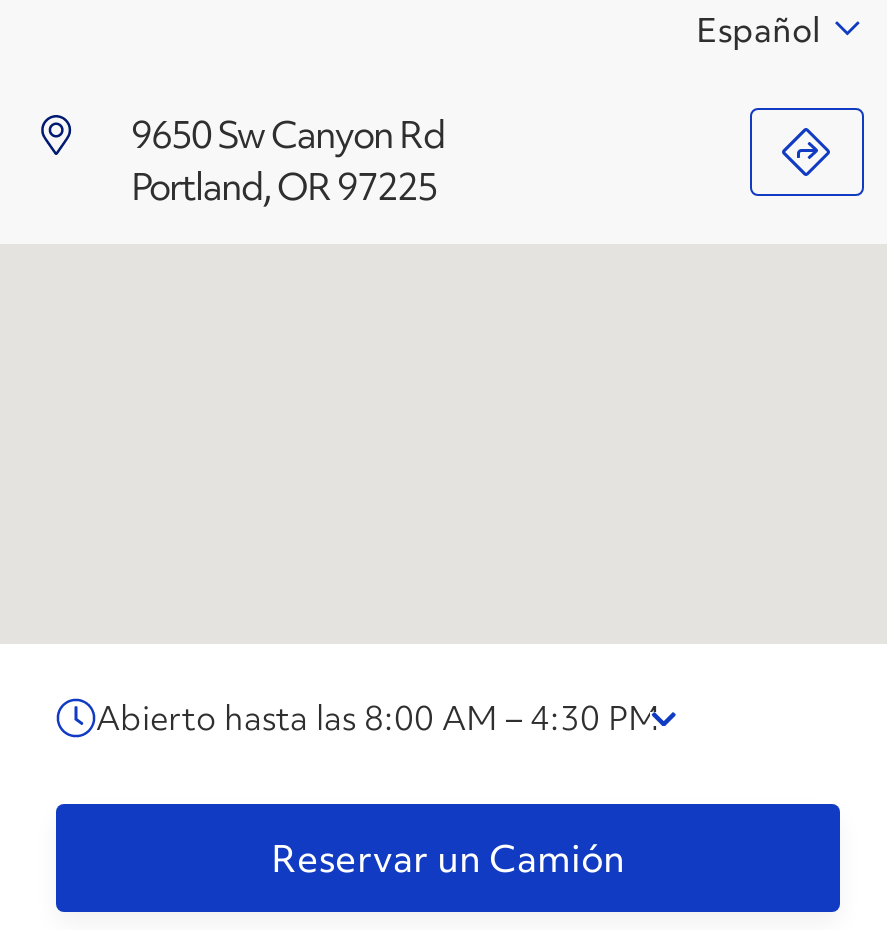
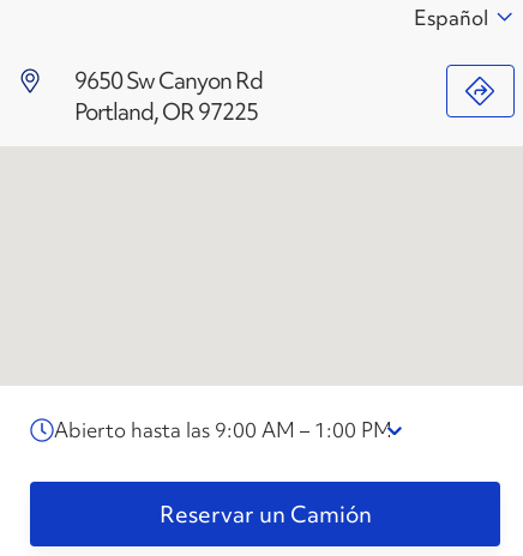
- Abierto hasta las 8:00 AM – 4:30 PM
+ Abierto hasta las 9:00 AM – 1:00 PM
